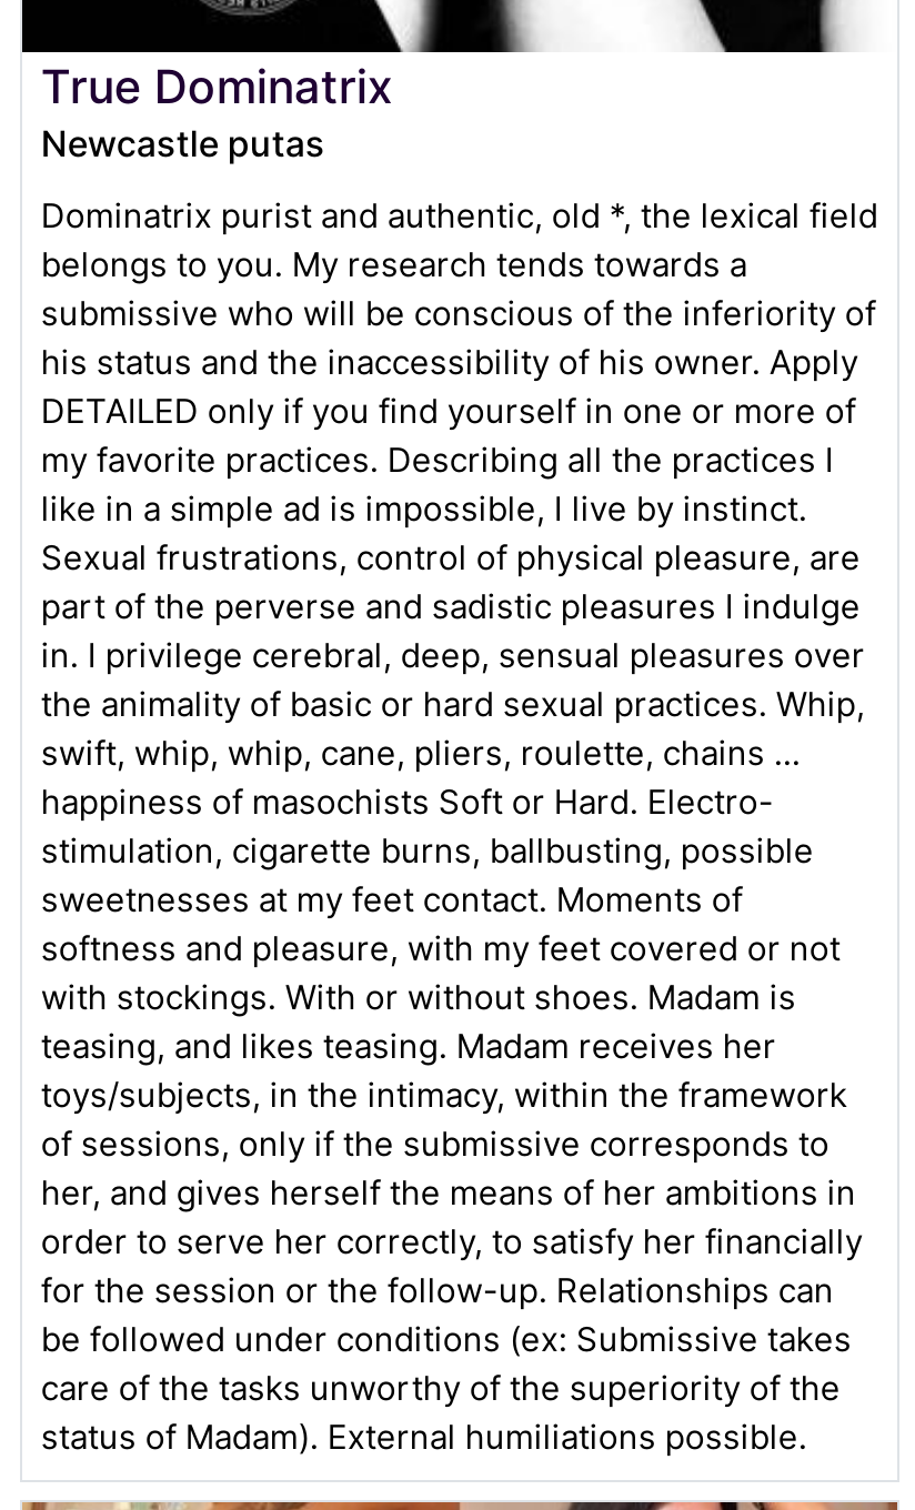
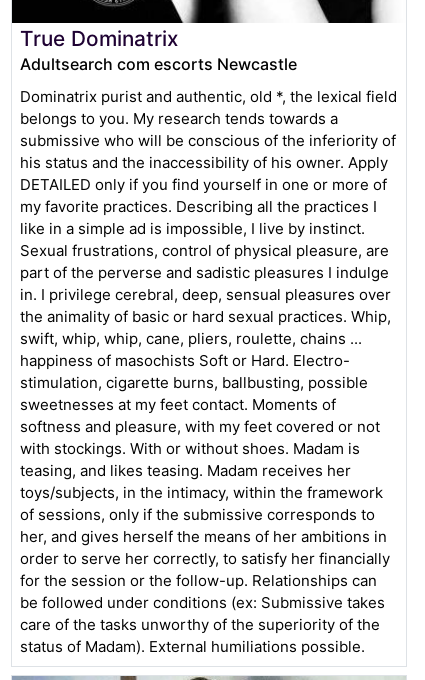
- Newcastle putas
+ Adultsearch com escorts Newcastle
